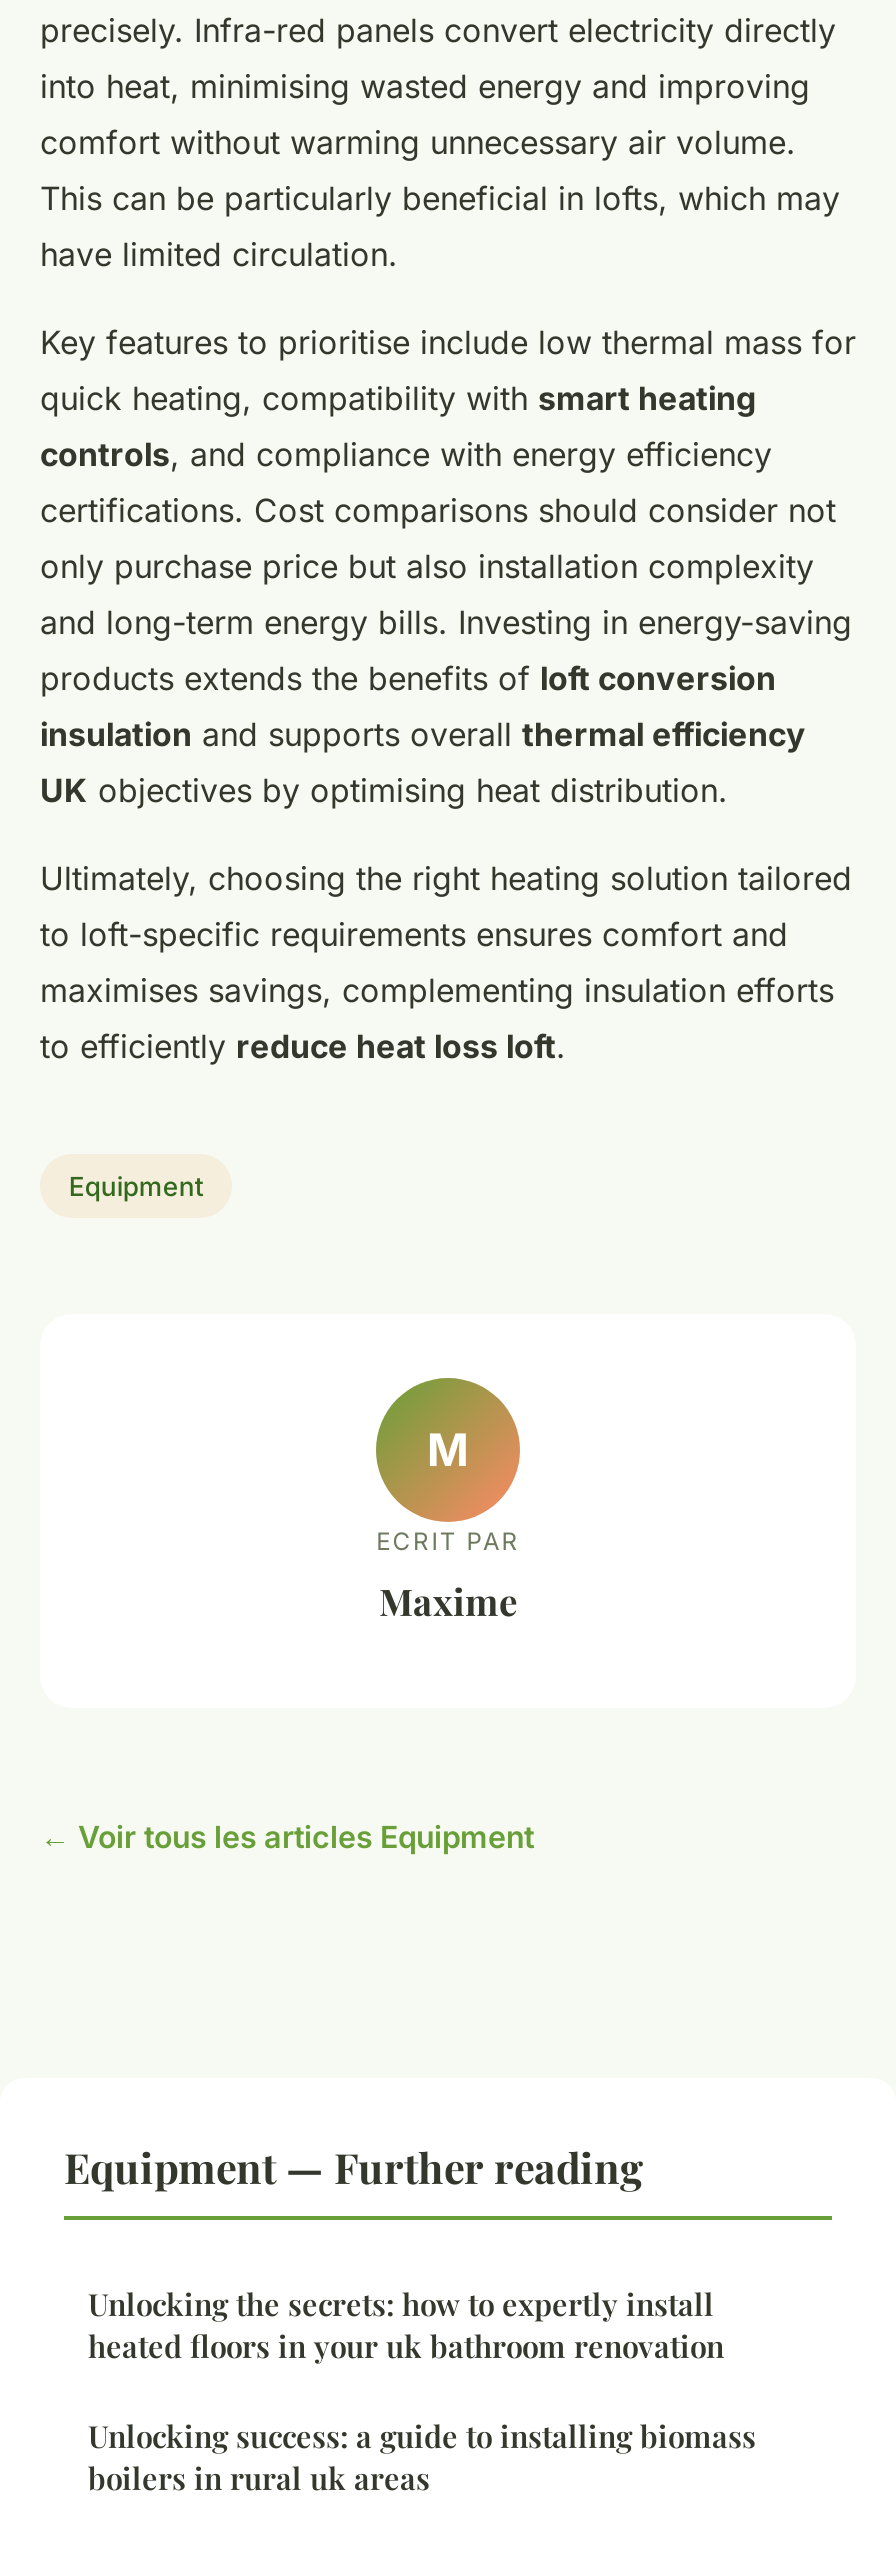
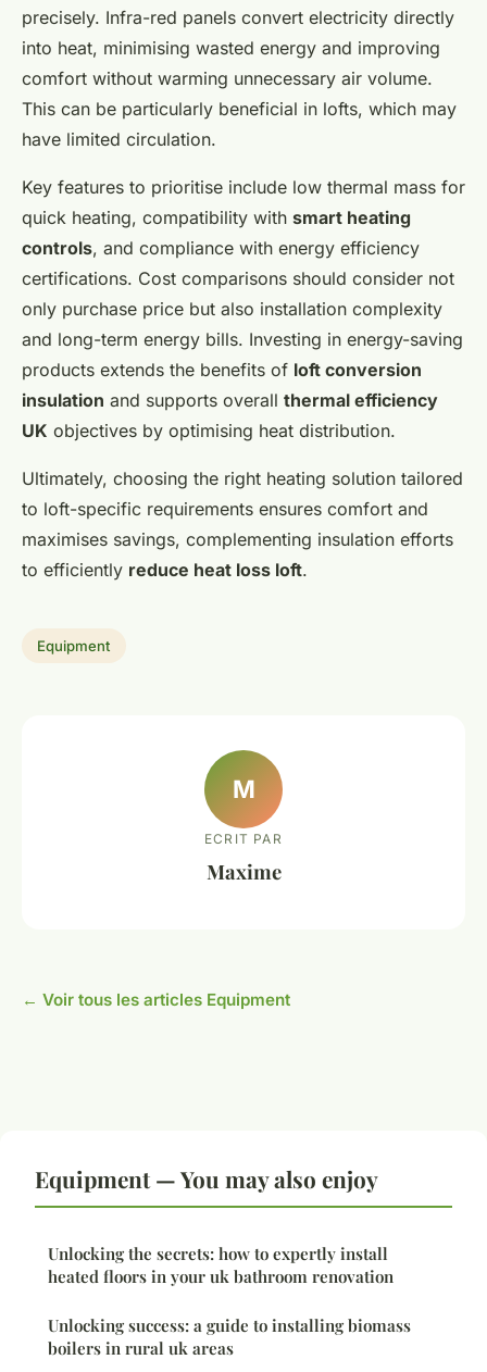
- Equipment — Further reading
+ Equipment — You may also enjoy
